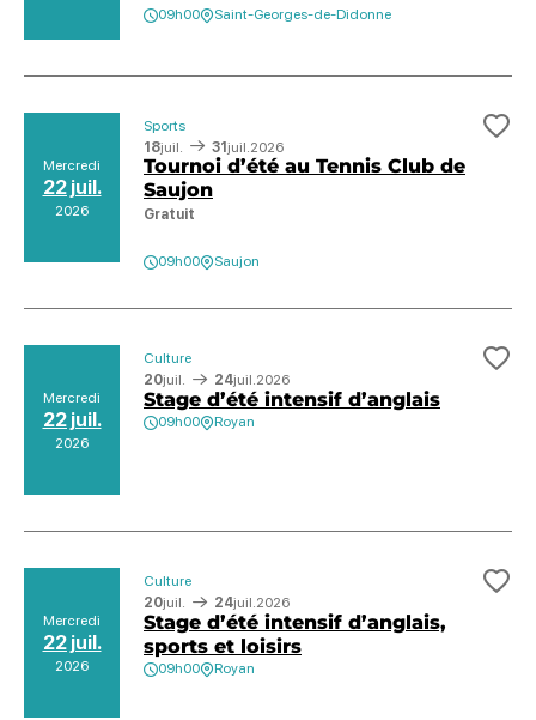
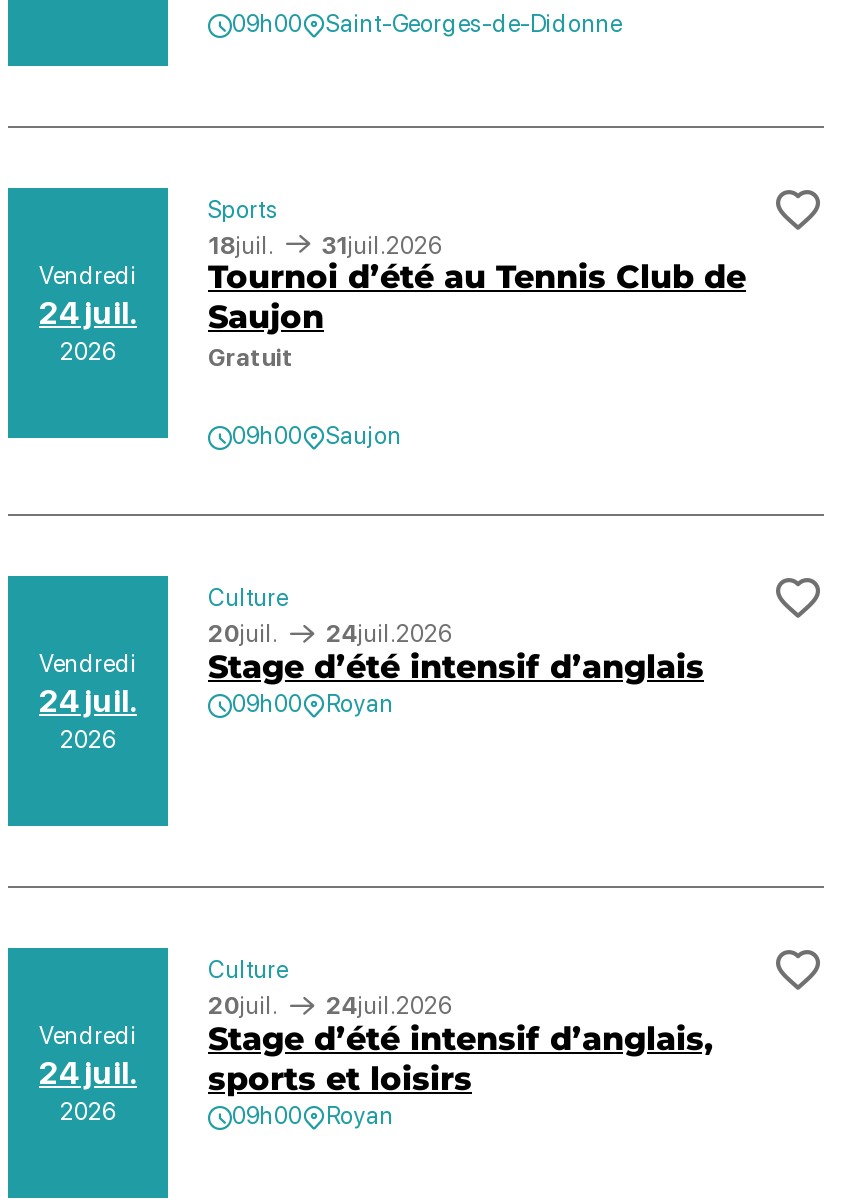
- Mercredi
- 22 juil.
+ Vendredi
+ 24 juil.

- Mercredi
- 22 juil.
+ Vendredi
+ 24 juil.

- Mercredi
- 22 juil.
+ Vendredi
+ 24 juil.
